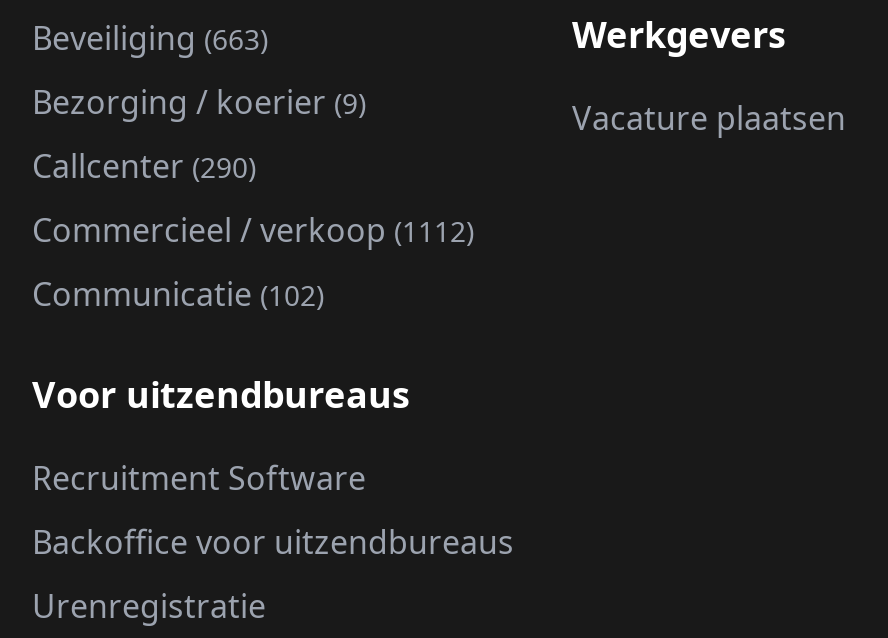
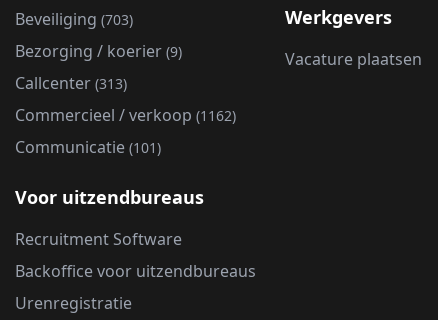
- Beveiliging (663)
+ Beveiliging (703)

- Callcenter (290)
+ Callcenter (313)

- Commercieel / verkoop (1112)
+ Commercieel / verkoop (1162)

- Communicatie (102)
+ Communicatie (101)
